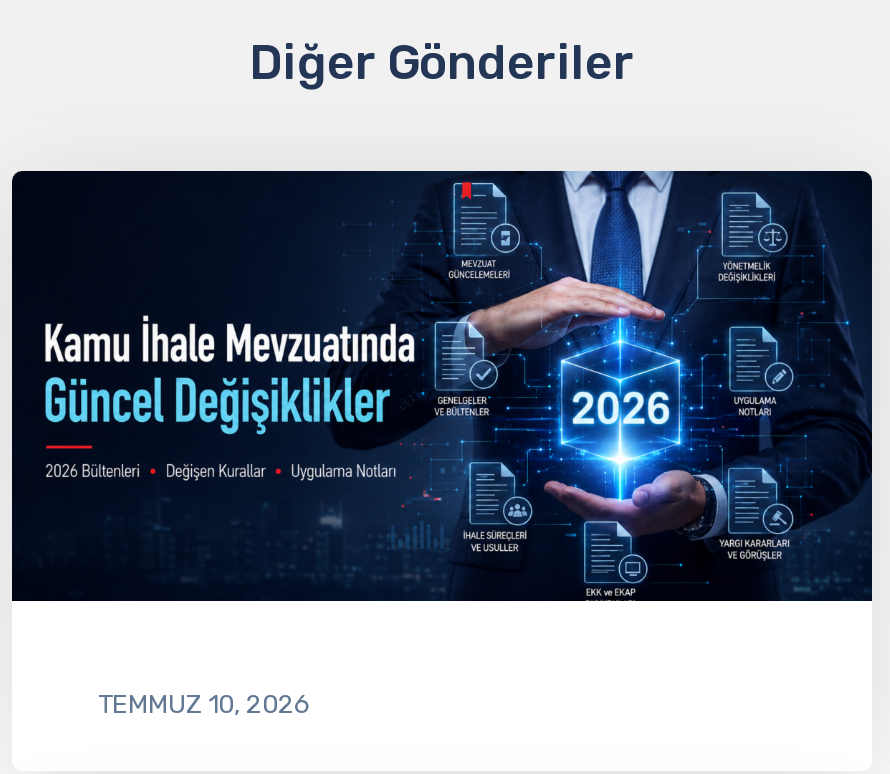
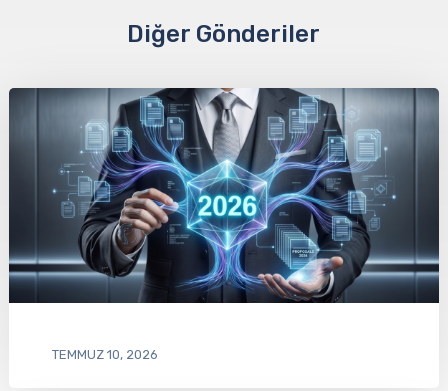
- [image]
+ [image]
